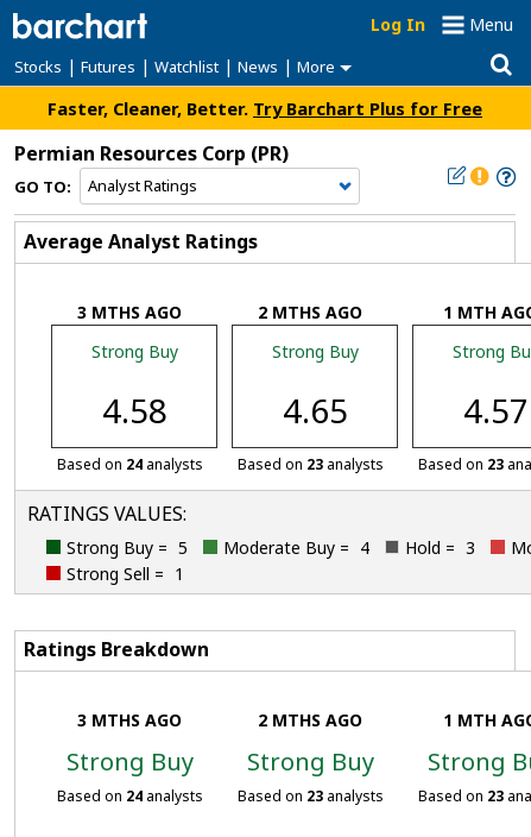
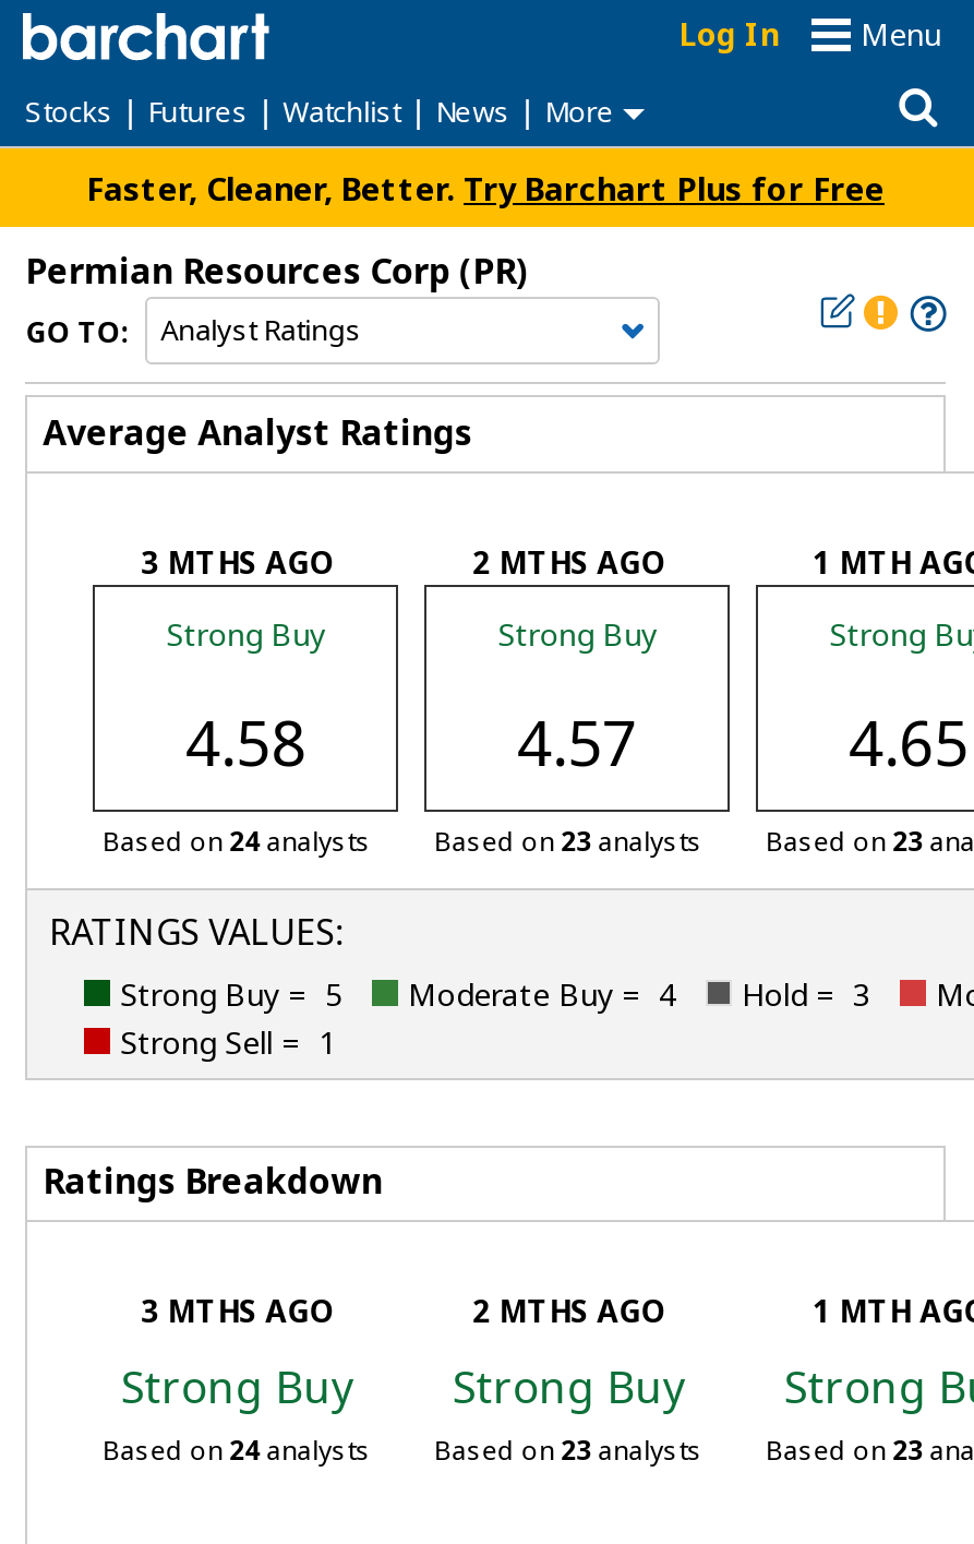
- 4.65
+ 4.57

- 4.57
+ 4.65
